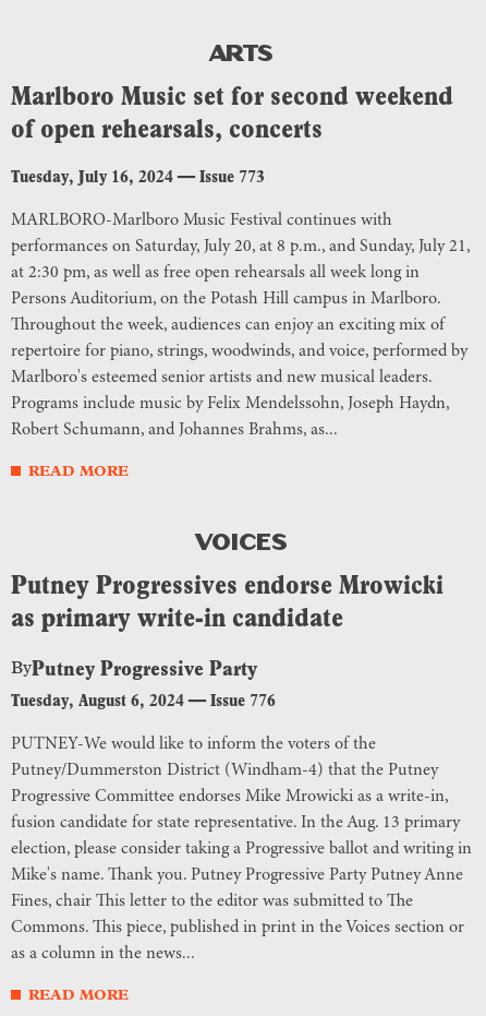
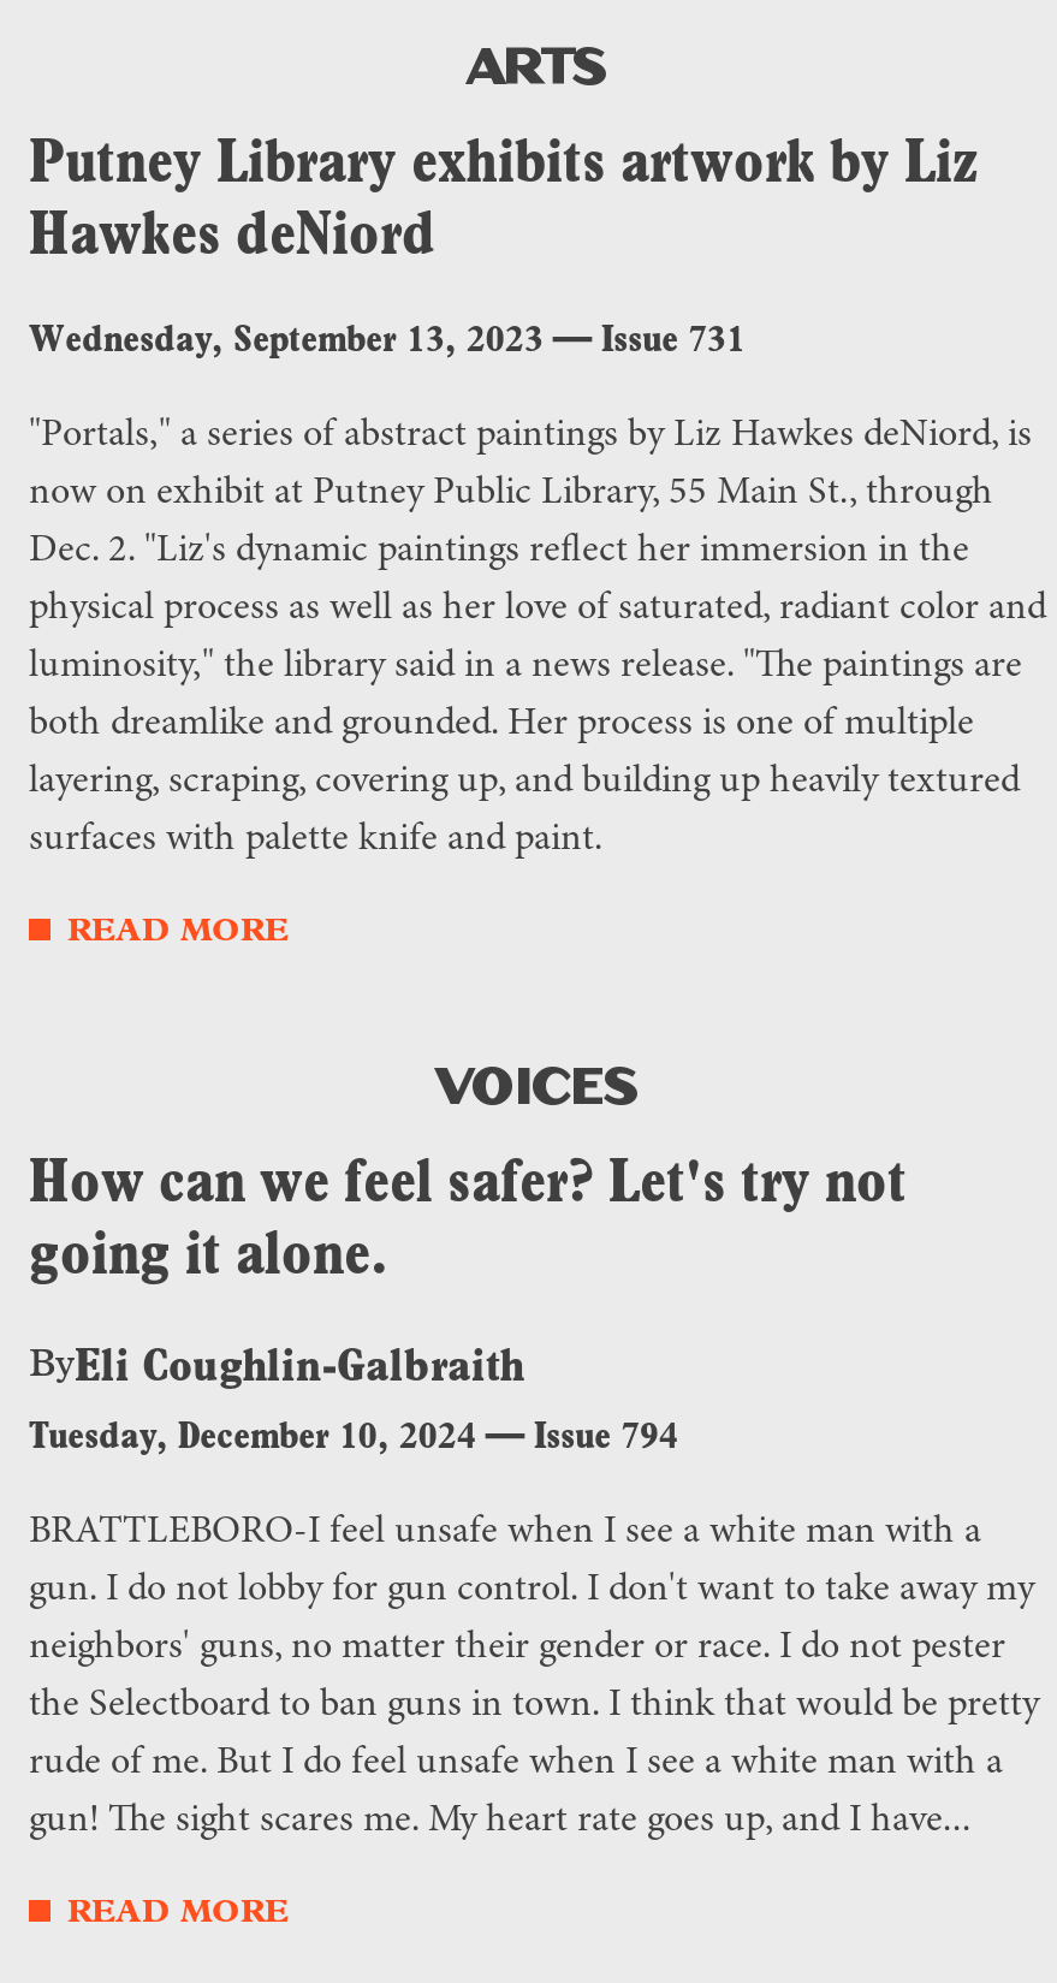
- Marlboro Music set for second weekend
- of open rehearsals, concerts
- Tuesday, July 16, 2024 — Issue 773
- MARLBORO-Marlboro Music Festival continues with
- performances on Saturday, July 20, at 8 p.m., and Sunday, July 21,
- at 2:30 pm, as well as free open rehearsals all week long in
- Persons Auditorium, on the Potash Hill campus in Marlboro.
- Throughout the week, audiences can enjoy an exciting mix of
- repertoire for piano, strings, woodwinds, and voice, performed by
- Marlboro's esteemed senior artists and new musical leaders.
- Programs include music by Felix Mendelssohn, Joseph Haydn,
- Robert Schumann, and Johannes Brahms, as...
+ Putney Library exhibits artwork by Liz
+ Hawkes deNiord
+ Wednesday, September 13, 2023 — Issue 731
+ "Portals," a series of abstract paintings by Liz Hawkes deNiord, is
+ now on exhibit at Putney Public Library, 55 Main St., through
+ Dec. 2. "Liz's dynamic paintings reflect her immersion in the
+ physical process as well as her love of saturated, radiant color and
+ luminosity," the library said in a news release. "The paintings are
+ both dreamlike and grounded. Her process is one of multiple
+ layering, scraping, covering up, and building up heavily textured
+ surfaces with palette knife and paint.

- Putney Progressives endorse Mrowicki
- as primary write-in candidate
- ByPutney Progressive Party
- Tuesday, August 6, 2024 — Issue 776
- PUTNEY-We would like to inform the voters of the
- Putney/Dummerston District (Windham-4) that the Putney
- Progressive Committee endorses Mike Mrowicki as a write-in,
- fusion candidate for state representative. In the Aug. 13 primary
- election, please consider taking a Progressive ballot and writing in
- Mike's name. Thank you. Putney Progressive Party Putney Anne
- Fines, chair This letter to the editor was submitted to The
- Commons. This piece, published in print in the Voices section or
- as a column in the news...
+ How can we feel safer? Let's try not
+ going it alone.
+ ByEli Coughlin-Galbraith
+ Tuesday, December 10, 2024 — Issue 794
+ BRATTLEBORO-I feel unsafe when I see a white man with a
+ gun. I do not lobby for gun control. I don't want to take away my
+ neighbors' guns, no matter their gender or race. I do not pester
+ the Selectboard to ban guns in town. I think that would be pretty
+ rude of me. But I do feel unsafe when I see a white man with a
+ gun! The sight scares me. My heart rate goes up, and I have...
